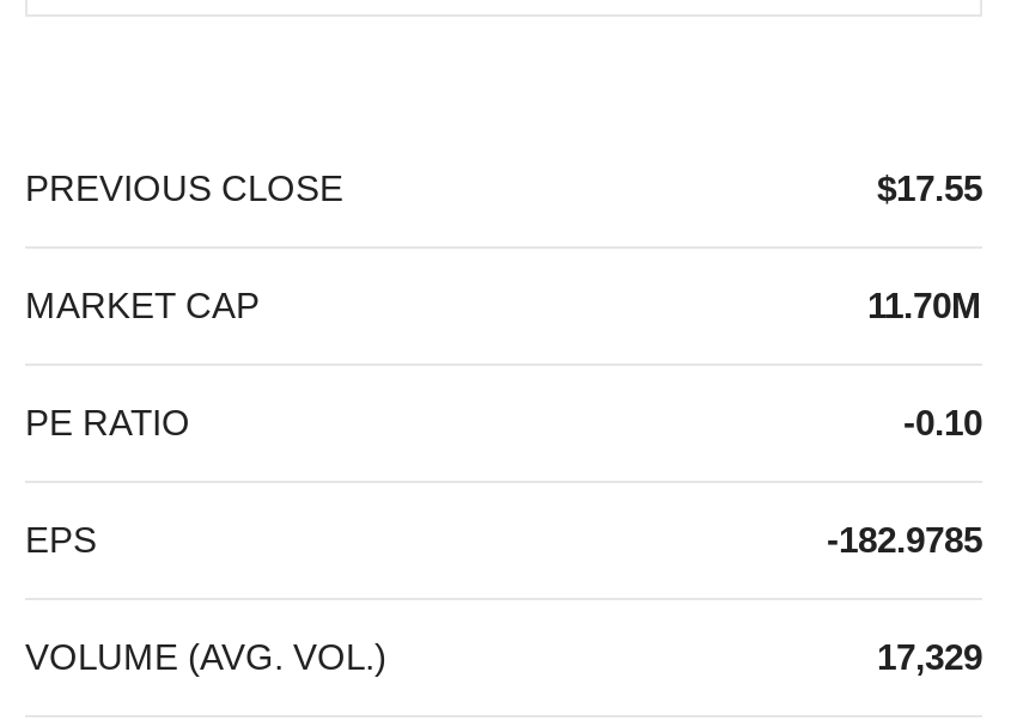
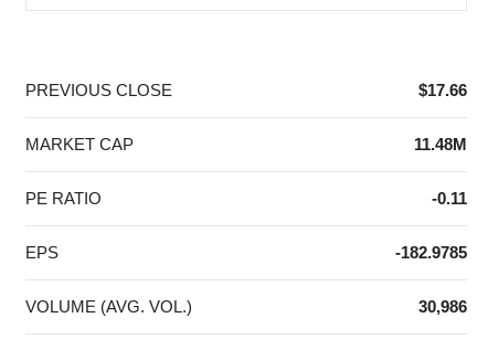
- $17.55
+ $17.66

- 11.70M
+ 11.48M

- -0.10
+ -0.11

- 17,329
+ 30,986
